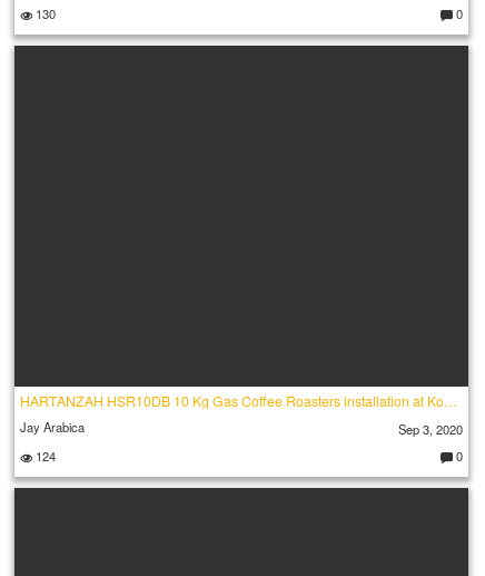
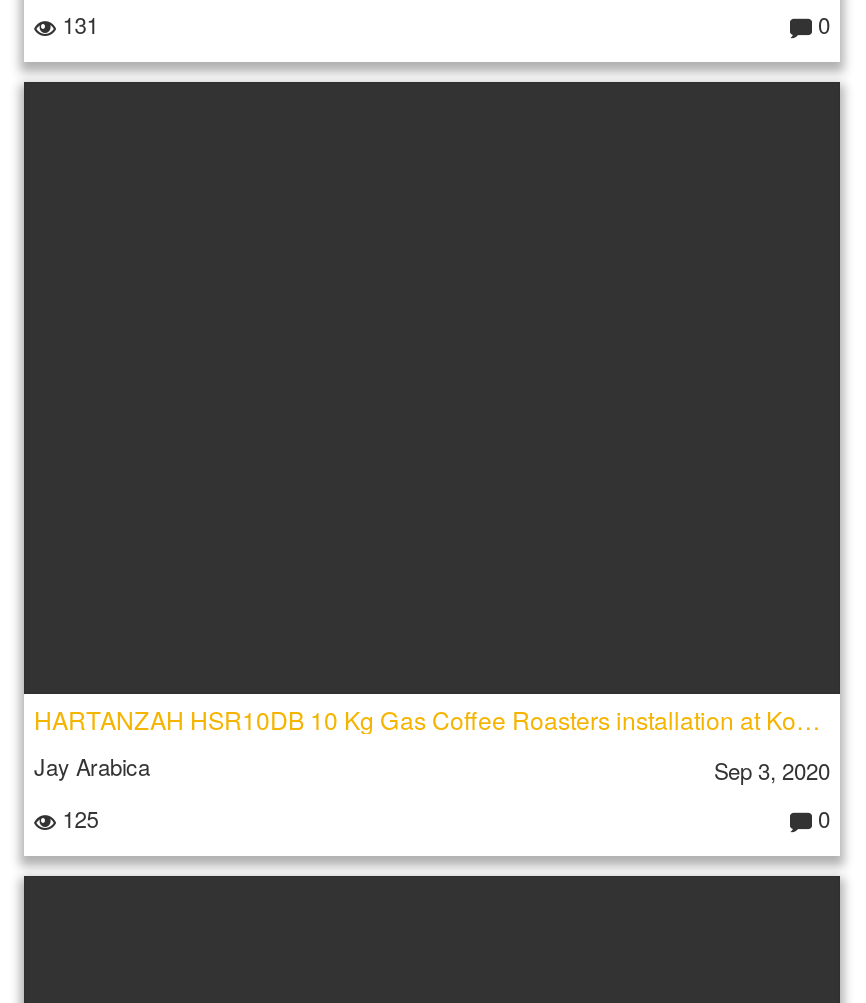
- 130
+ 131

- 124
+ 125
